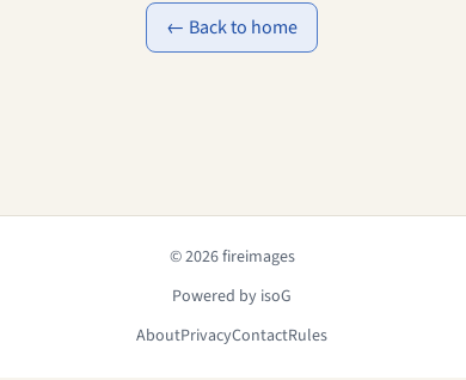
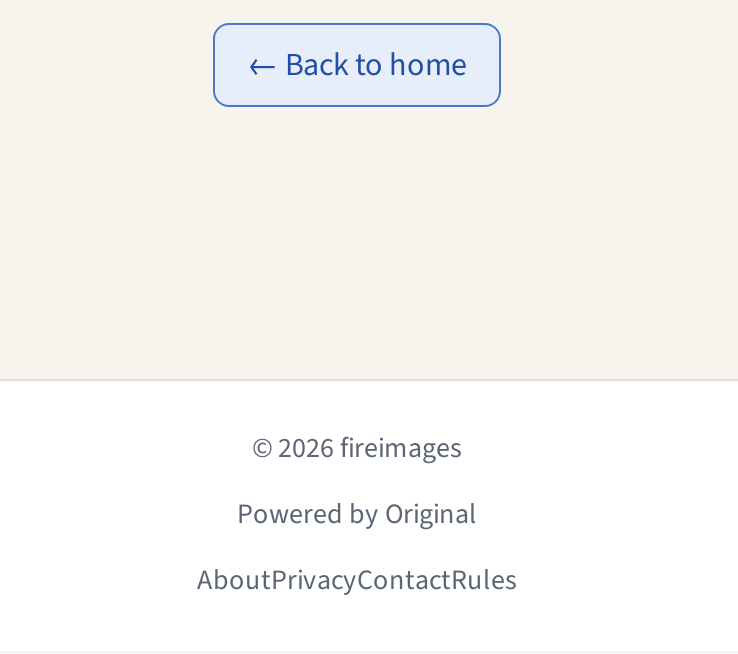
- Powered by isoG
+ Powered by Original
